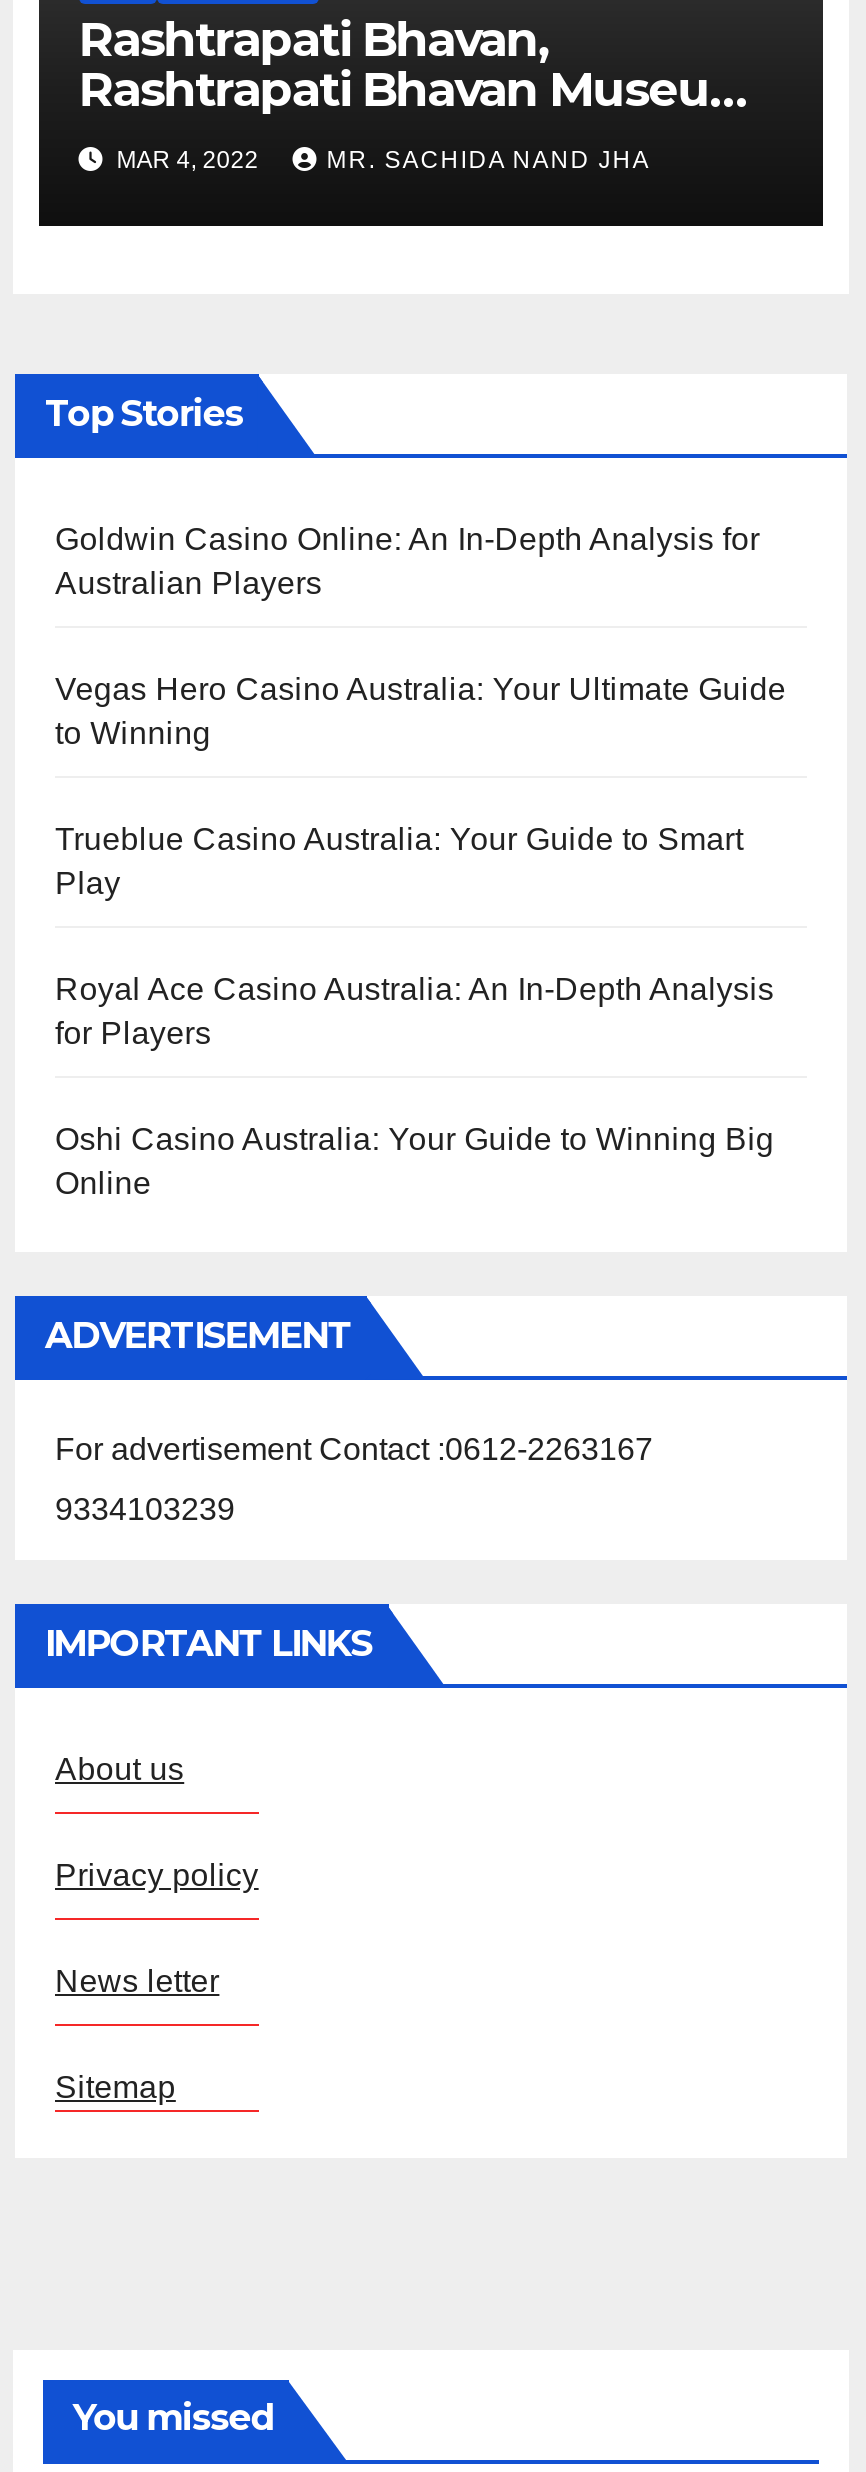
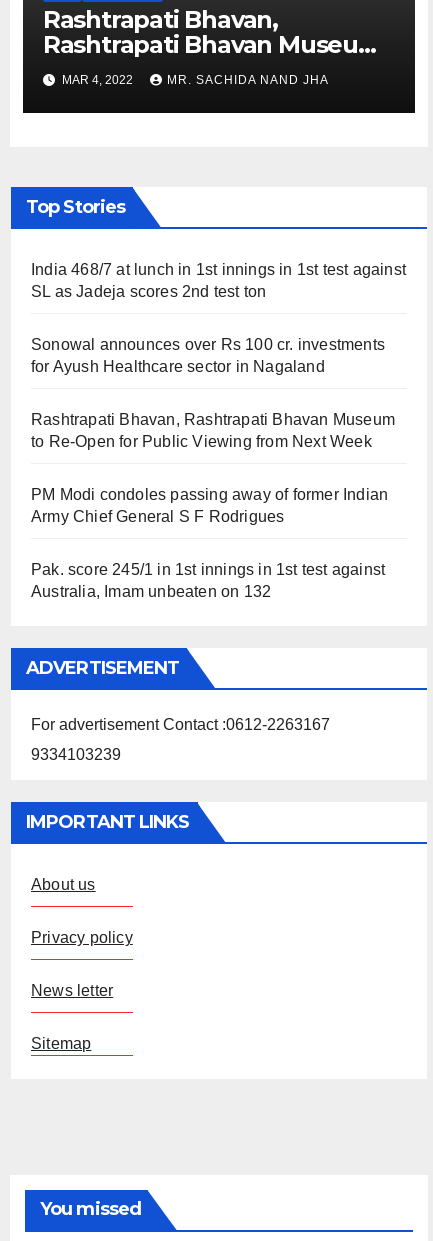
- Goldwin Casino Online: An In-Depth Analysis for
- Australian Players
+ India 468/7 at lunch in 1st innings in 1st test against
+ SL as Jadeja scores 2nd test ton

- Vegas Hero Casino Australia: Your Ultimate Guide
- to Winning
+ Sonowal announces over Rs 100 cr. investments
+ for Ayush Healthcare sector in Nagaland

- Trueblue Casino Australia: Your Guide to Smart
- Play
+ Rashtrapati Bhavan, Rashtrapati Bhavan Museum
+ to Re-Open for Public Viewing from Next Week

- Royal Ace Casino Australia: An In-Depth Analysis
- for Players
+ PM Modi condoles passing away of former Indian
+ Army Chief General S F Rodrigues

- Oshi Casino Australia: Your Guide to Winning Big
- Online
+ Pak. score 245/1 in 1st innings in 1st test against
+ Australia, Imam unbeaten on 132
